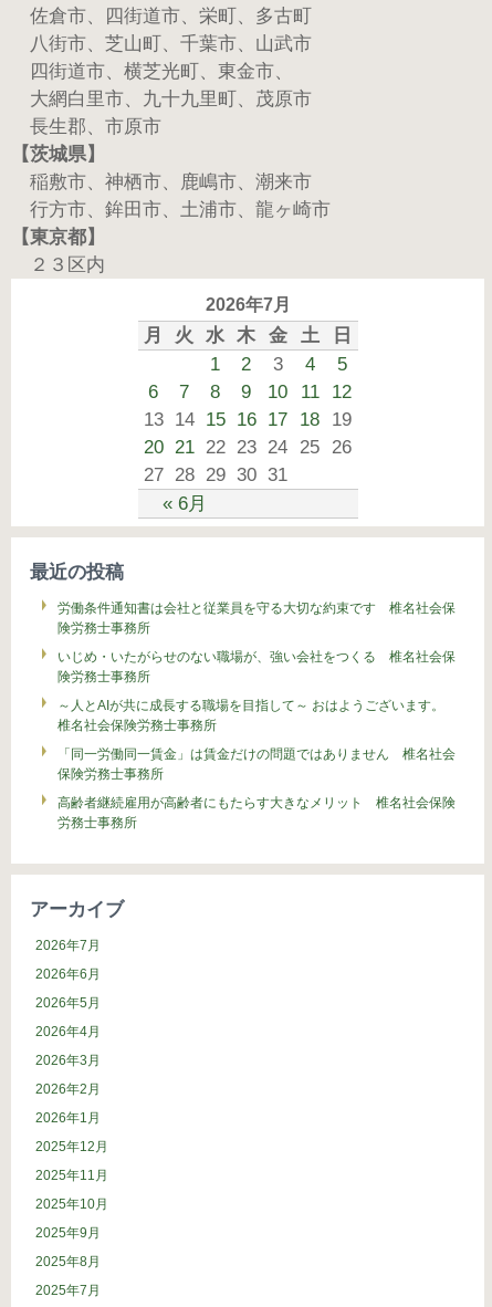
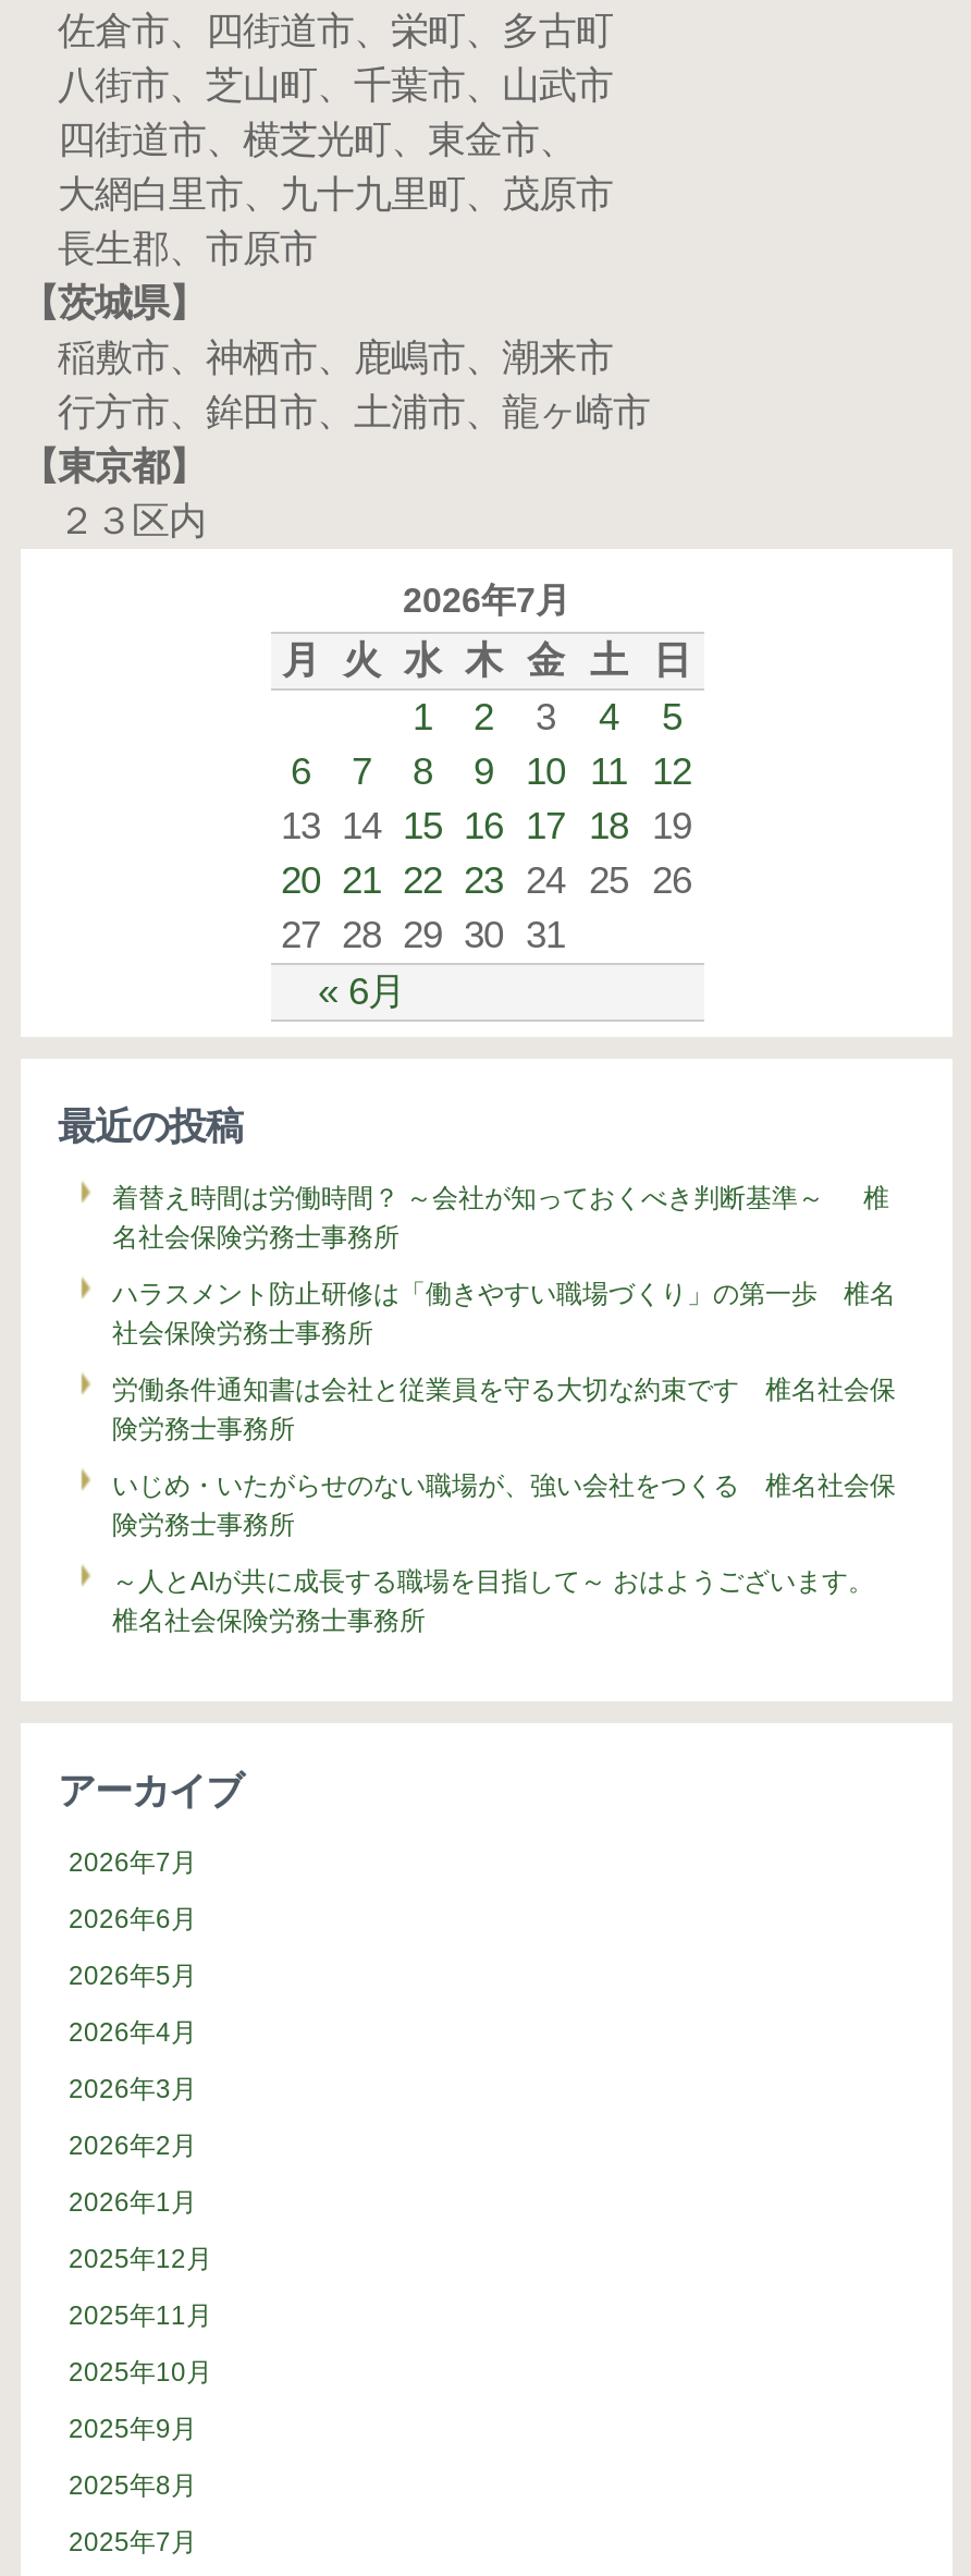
+ 着替え時間は労働時間？ ～会社が知っておくべき判断基準～ 椎
+ 名社会保険労務士事務所
+ ハラスメント防止研修は「働きやすい職場づくり」の第一歩 椎名
+ 社会保険労務士事務所

moved down: 労働条件通知書は会社と従業員を守る大切な約束です 椎名社会保 | 険労務士事務所 | いじめ・いたがらせのない職場が、強い会社をつくる 椎名社会保 | 険労務士事務所 | ～人とAIが共に成長する職場を目指して～ おはようございます。 | 椎名社会保険労務士事務所

- 「同一労働同一賃金」は賃金だけの問題ではありません 椎名社会
- 保険労務士事務所
- 高齢者継続雇用が高齢者にもたらす大きなメリット 椎名社会保険
- 労務士事務所
